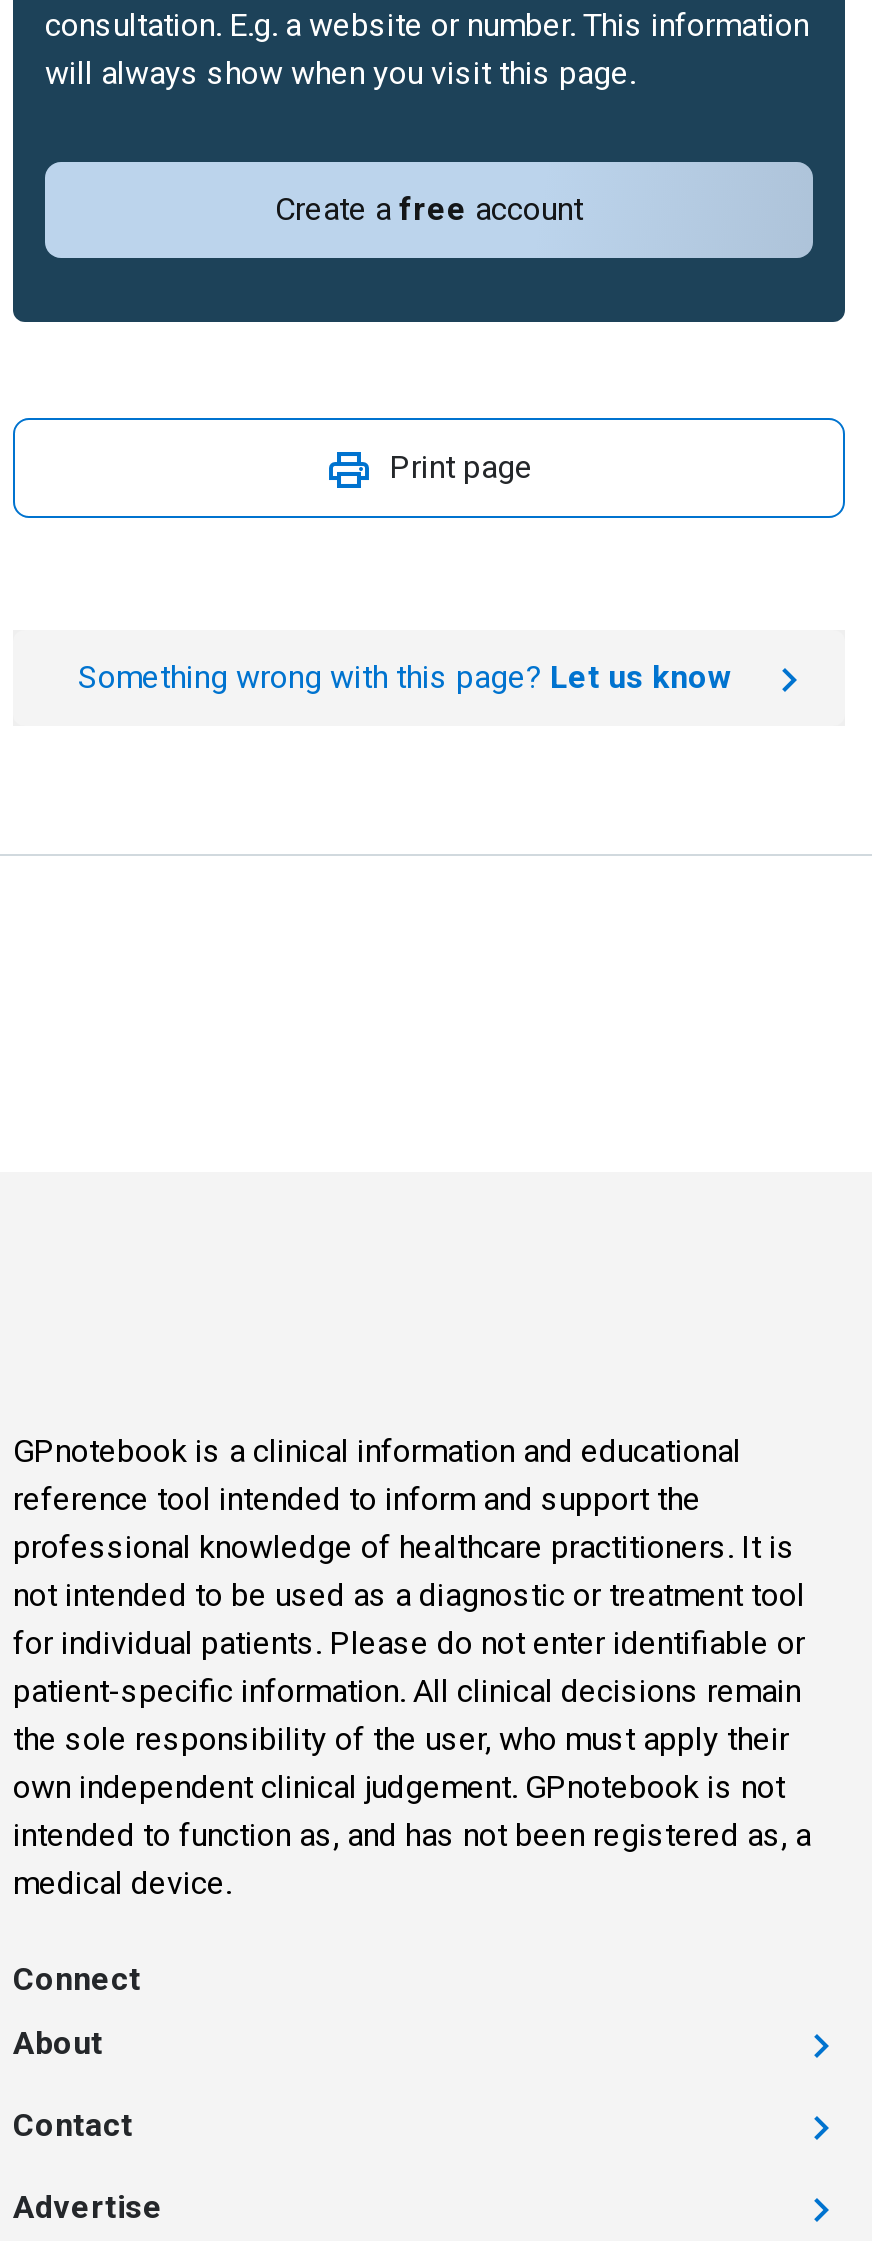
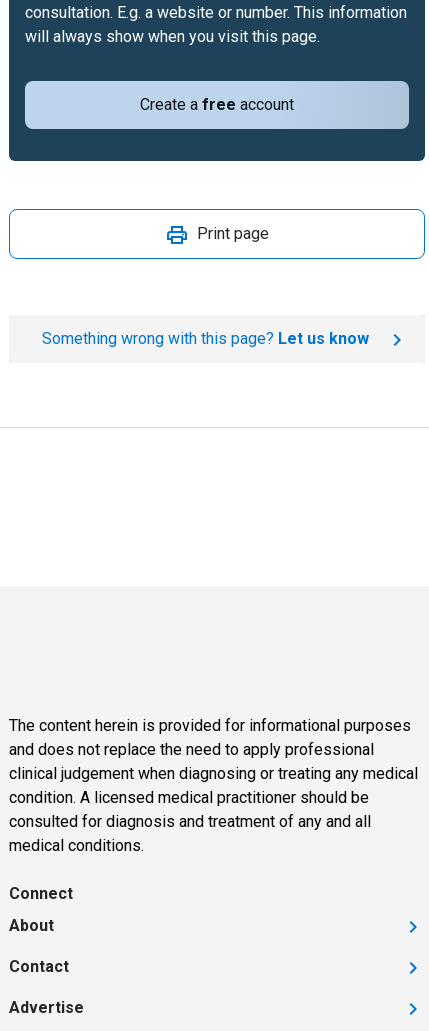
- GPnotebook is a clinical information and educational
- reference tool intended to inform and support the
- professional knowledge of healthcare practitioners. It is
- not intended to be used as a diagnostic or treatment tool
- for individual patients. Please do not enter identifiable or
- patient-specific information. All clinical decisions remain
- the sole responsibility of the user, who must apply their
- own independent clinical judgement. GPnotebook is not
- intended to function as, and has not been registered as, a
- medical device.
+ The content herein is provided for informational purposes
+ and does not replace the need to apply professional
+ clinical judgement when diagnosing or treating any medical
+ condition. A licensed medical practitioner should be
+ consulted for diagnosis and treatment of any and all
+ medical conditions.
